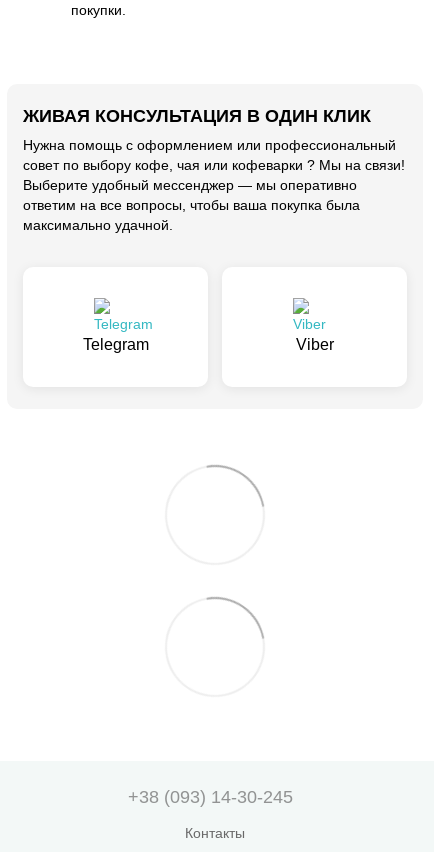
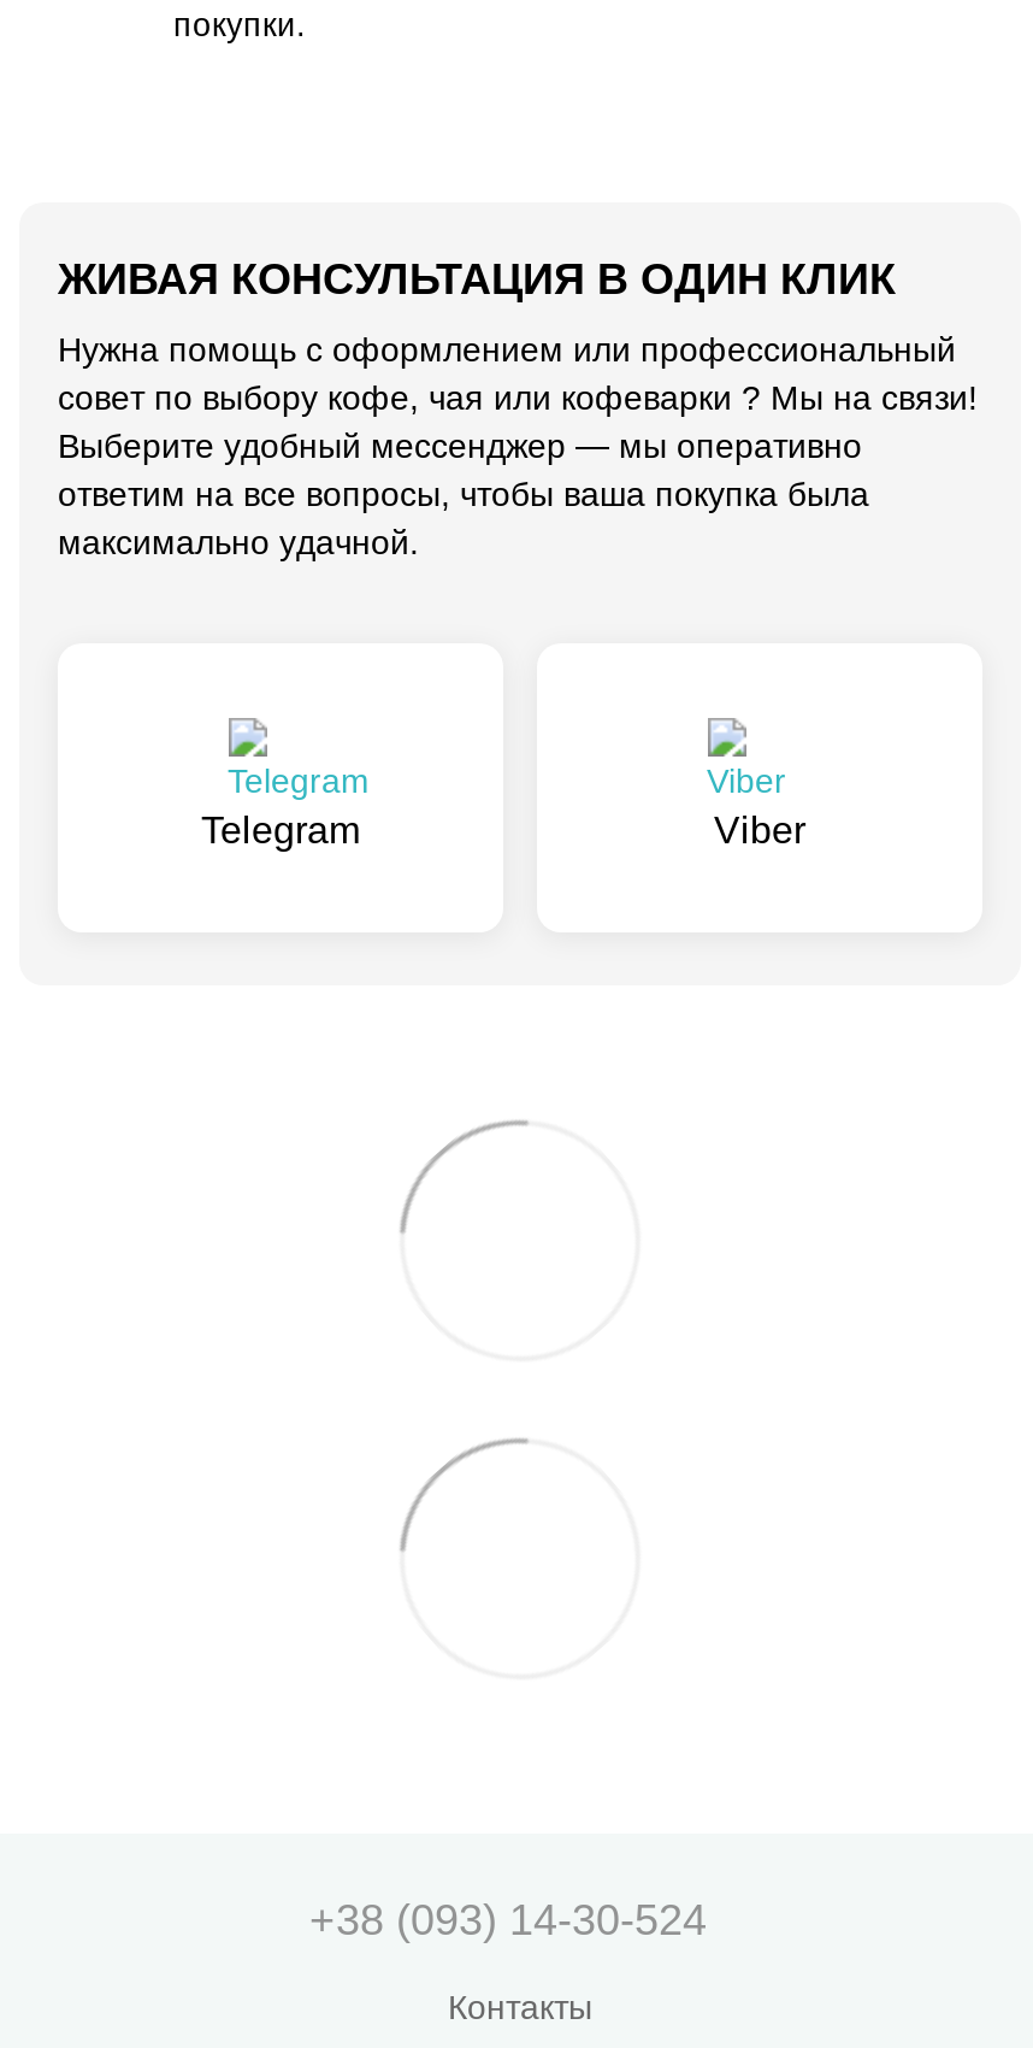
- +38 (093) 14-30-245
+ +38 (093) 14-30-524
